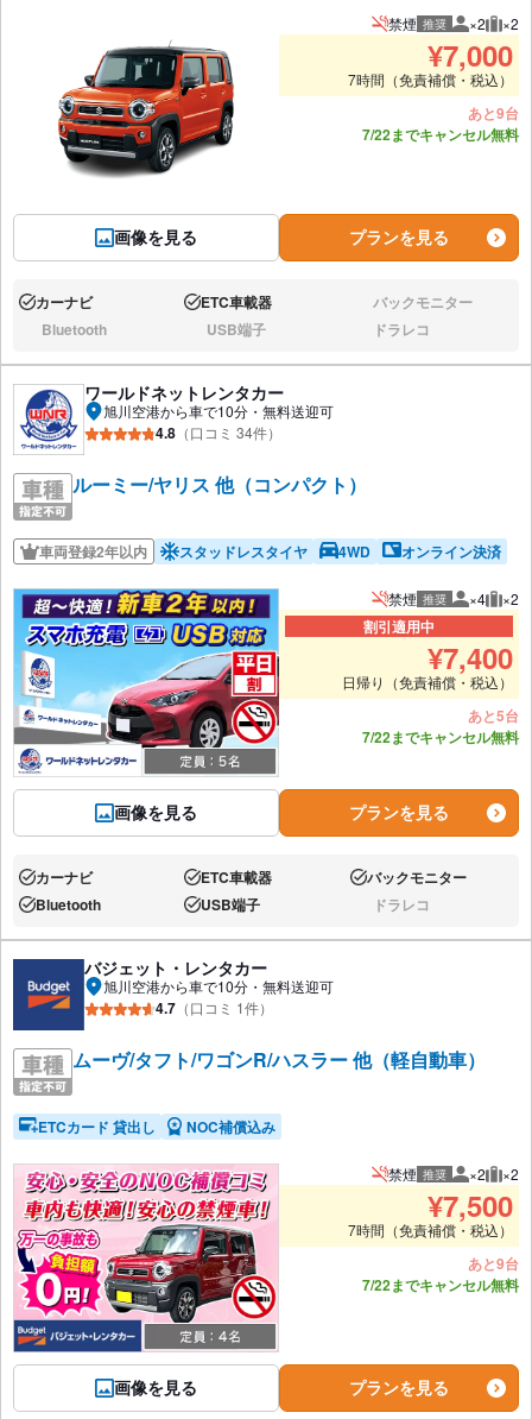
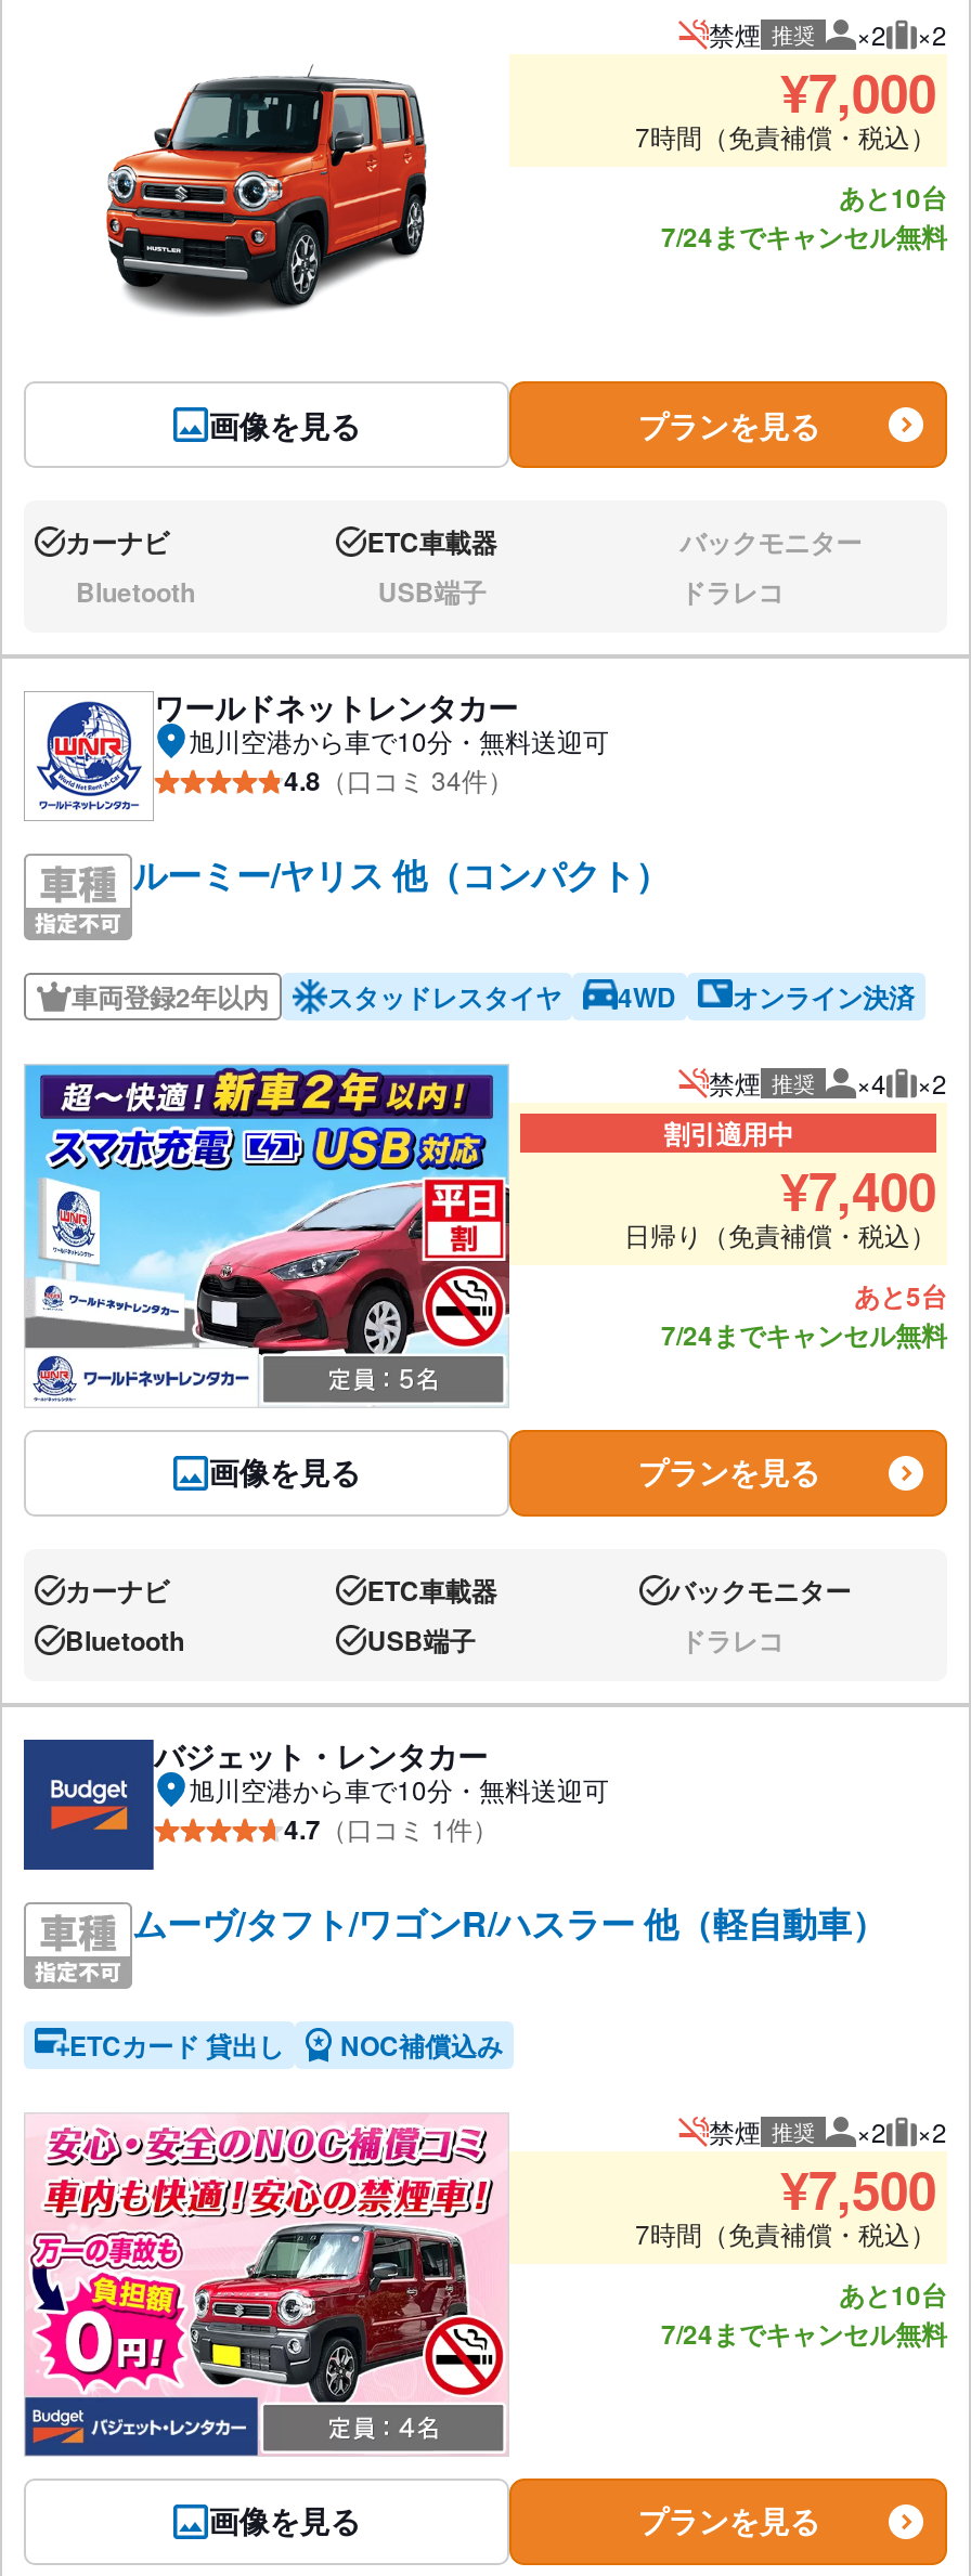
- あと9台
+ あと10台

- 7/22までキャンセル無料
+ 7/24までキャンセル無料

- 7/22までキャンセル無料
+ 7/24までキャンセル無料

- あと9台
+ あと10台

- 7/22までキャンセル無料
+ 7/24までキャンセル無料
